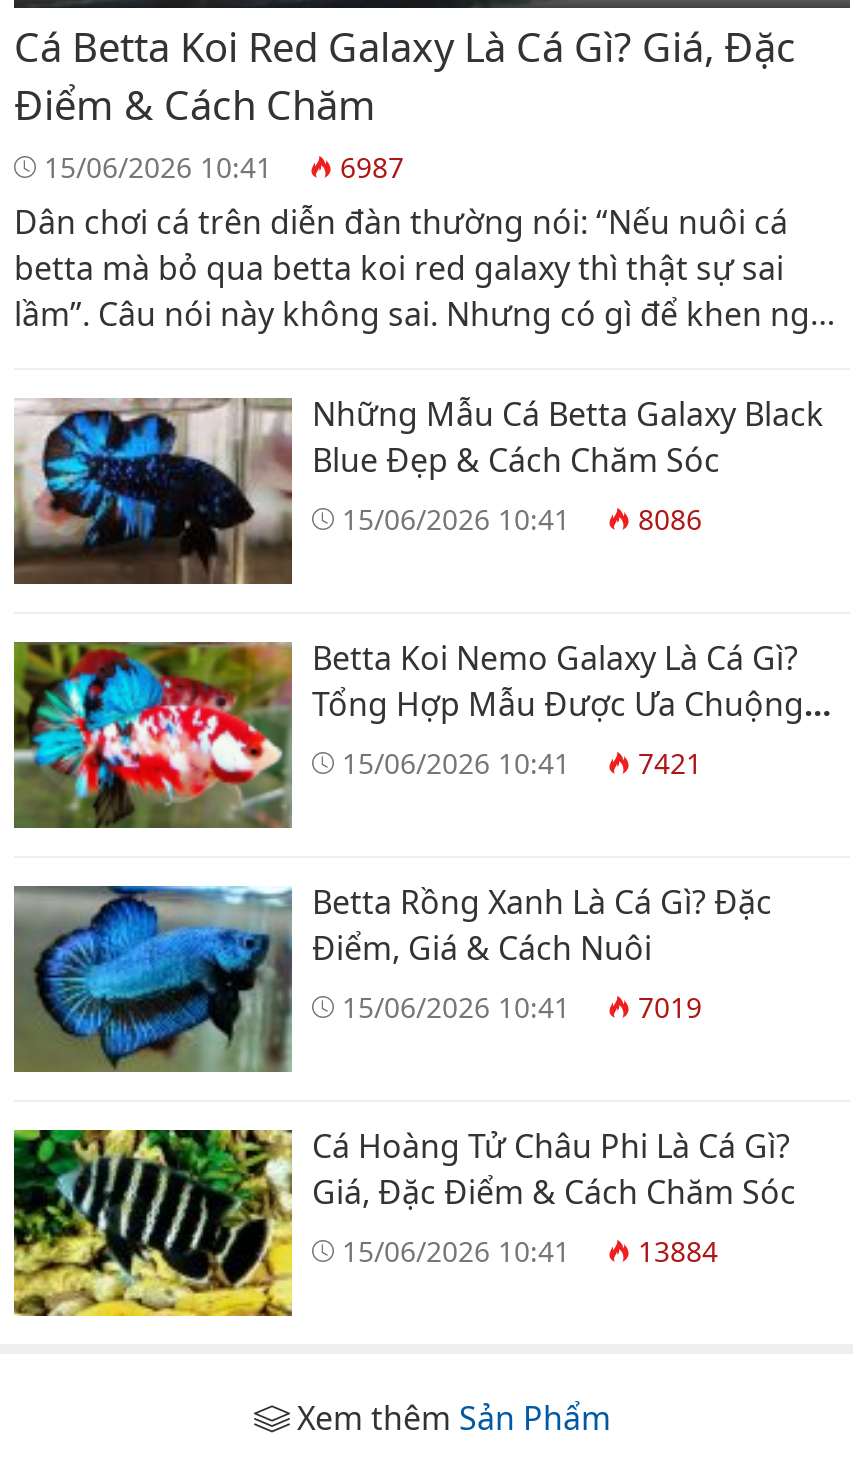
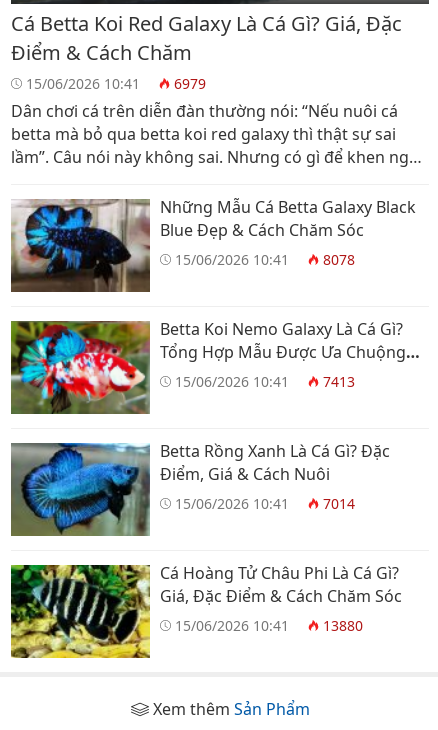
- 15/06/2026 10:41 6987
+ 15/06/2026 10:41 6979

- 15/06/2026 10:41 8086
+ 15/06/2026 10:41 8078

- 7421
+ 7413

- 15/06/2026 10:41 7019
+ 15/06/2026 10:41 7014

- 15/06/2026 10:41 13884
+ 15/06/2026 10:41 13880
